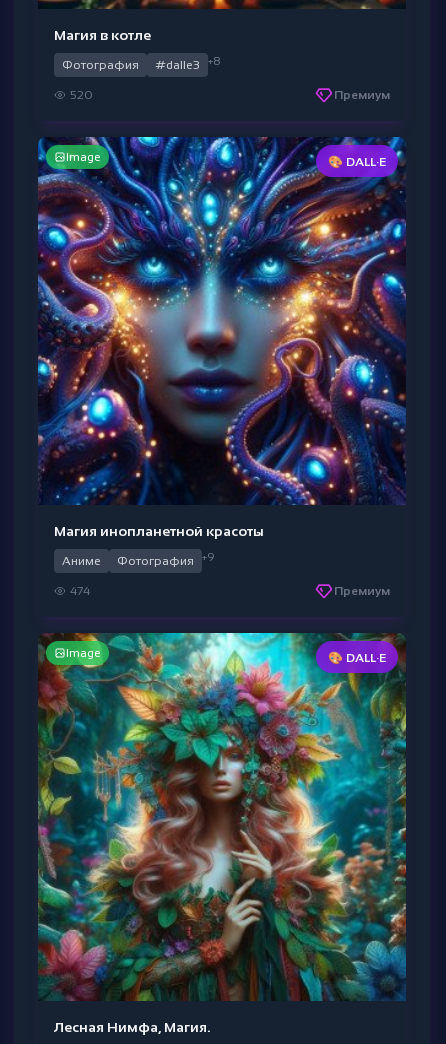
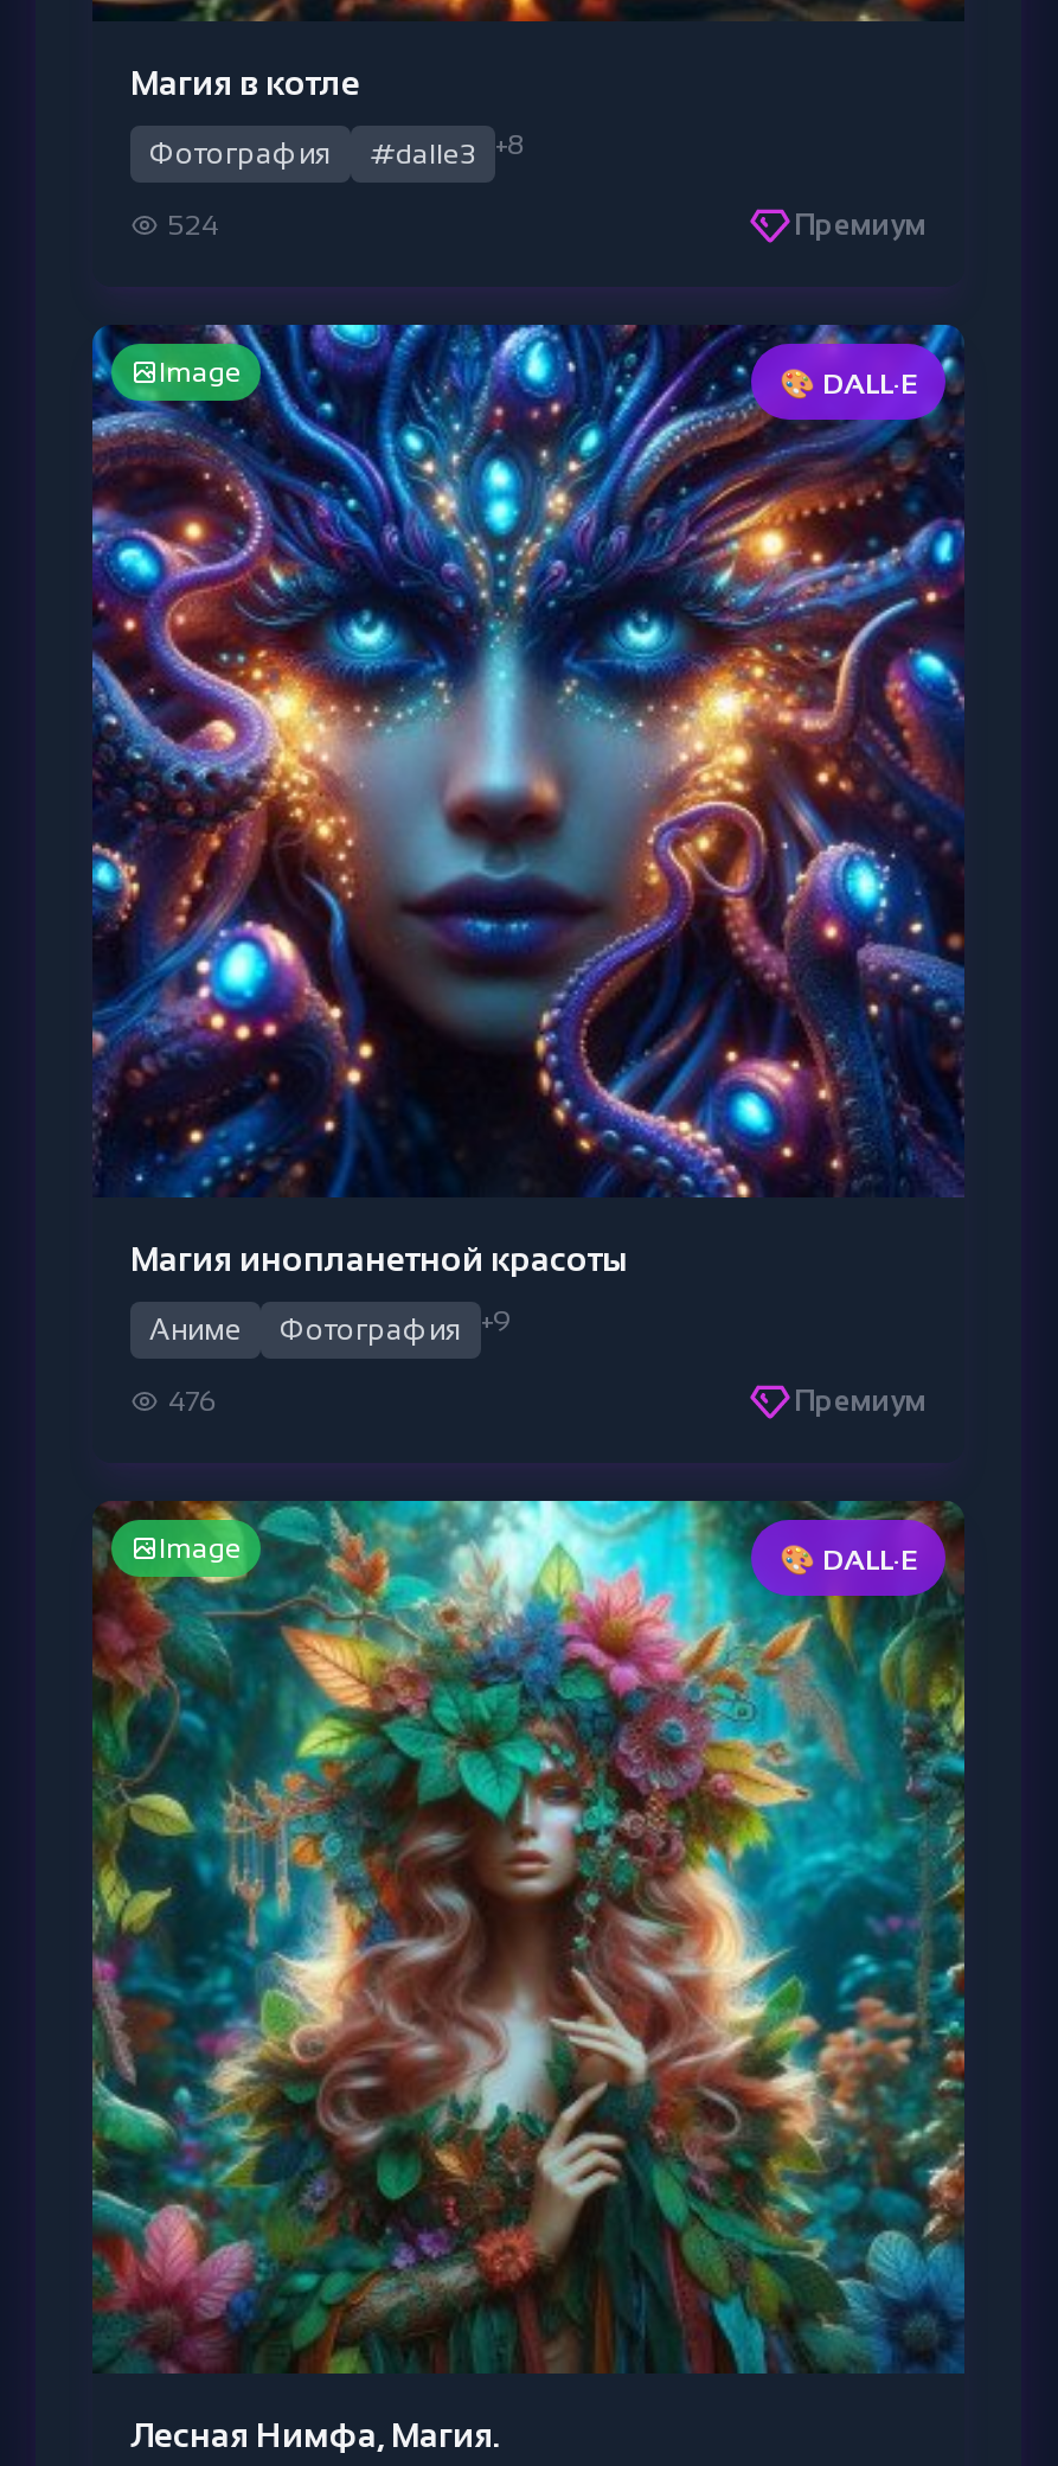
- 520
+ 524

- 474
+ 476
